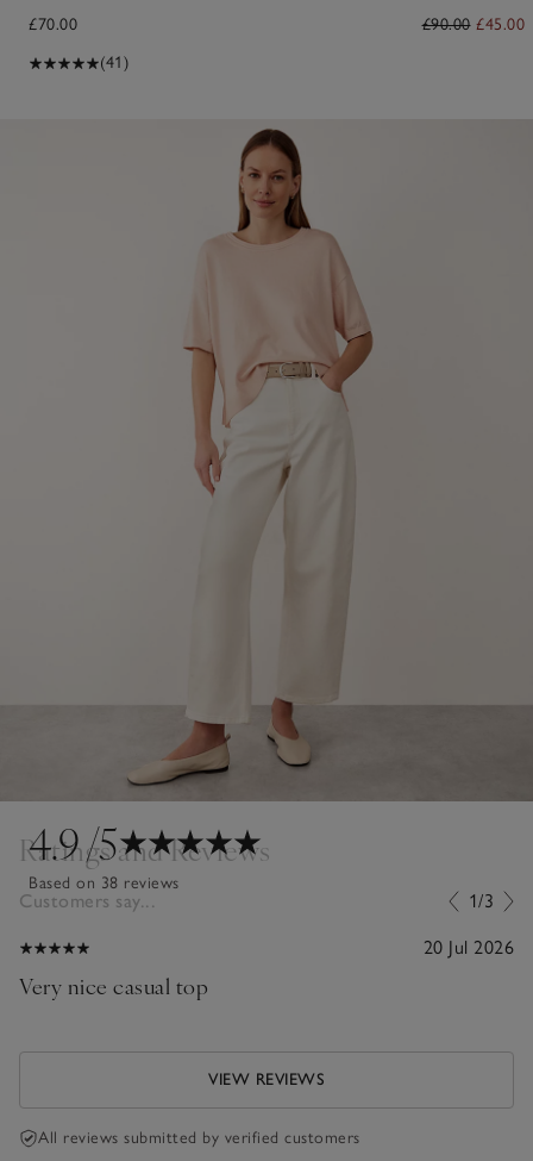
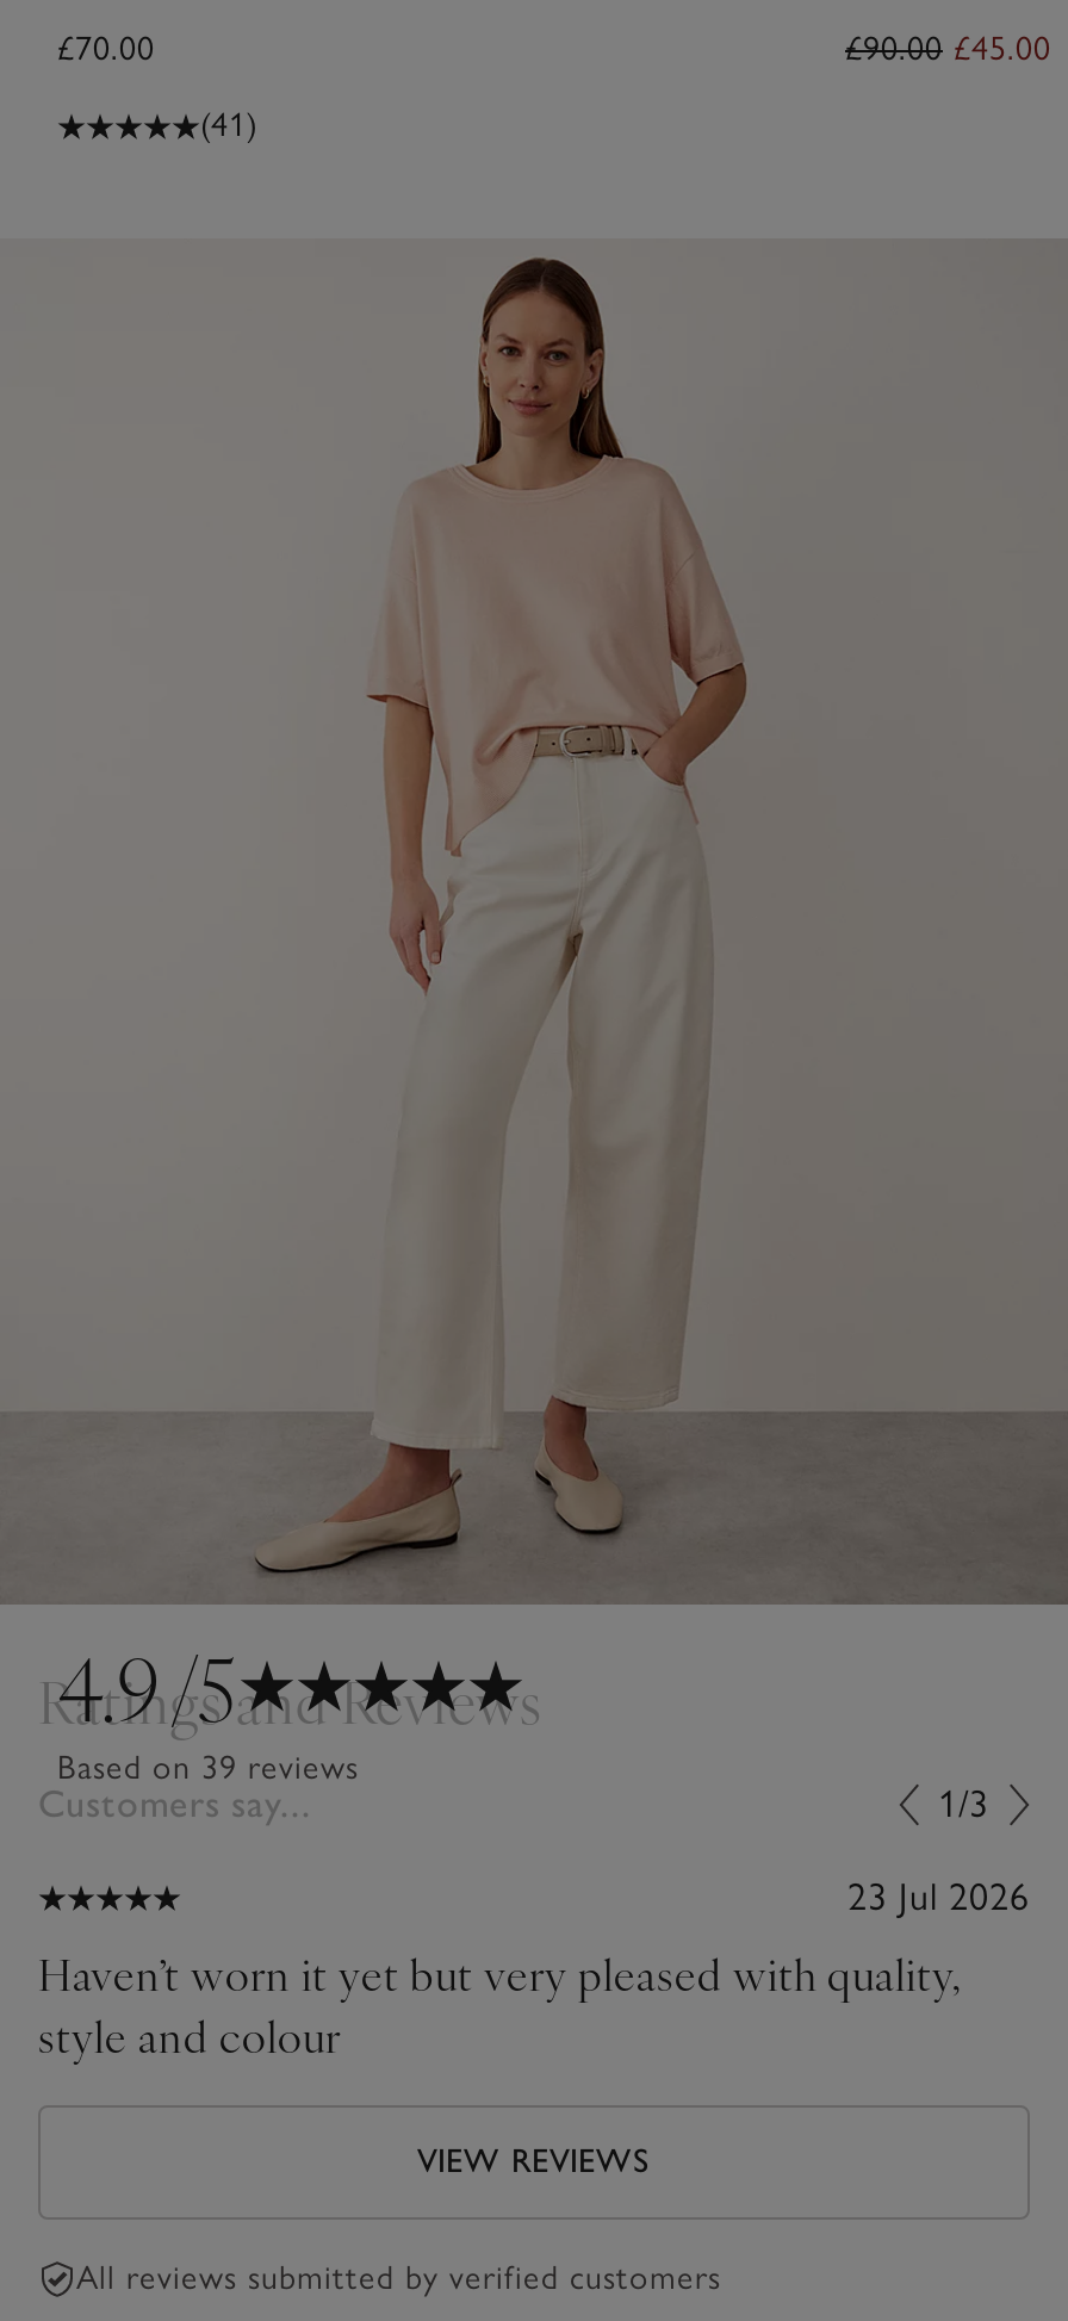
- Based on 38 reviews
+ Based on 39 reviews

- 20 Jul 2026
- Very nice casual top
+ 23 Jul 2026
+ Haven’t worn it yet but very pleased with quality,
+ style and colour
